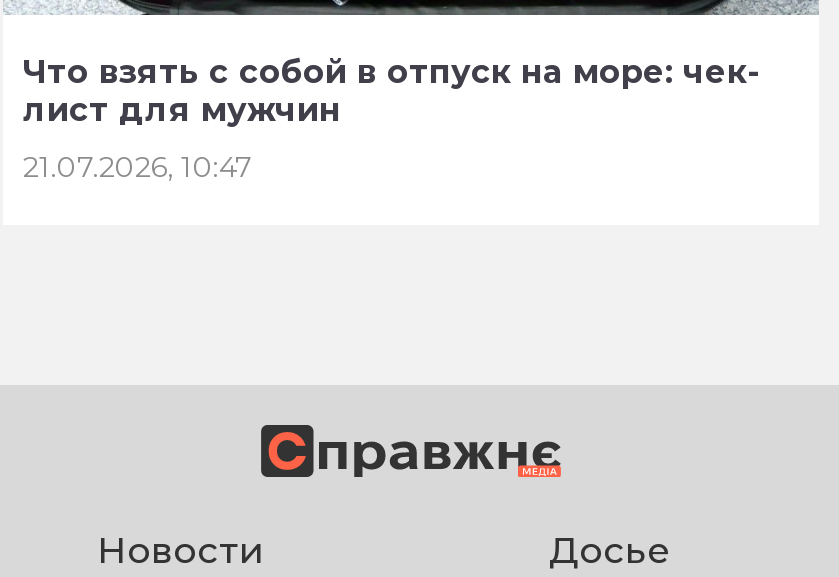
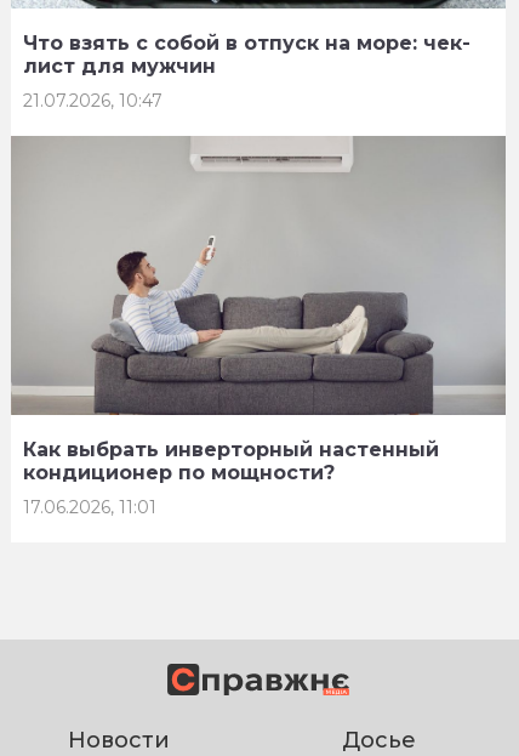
+ [image]
+ Как выбрать инверторный настенный
+ кондиционер по мощности?
+ 17.06.2026, 11:01
